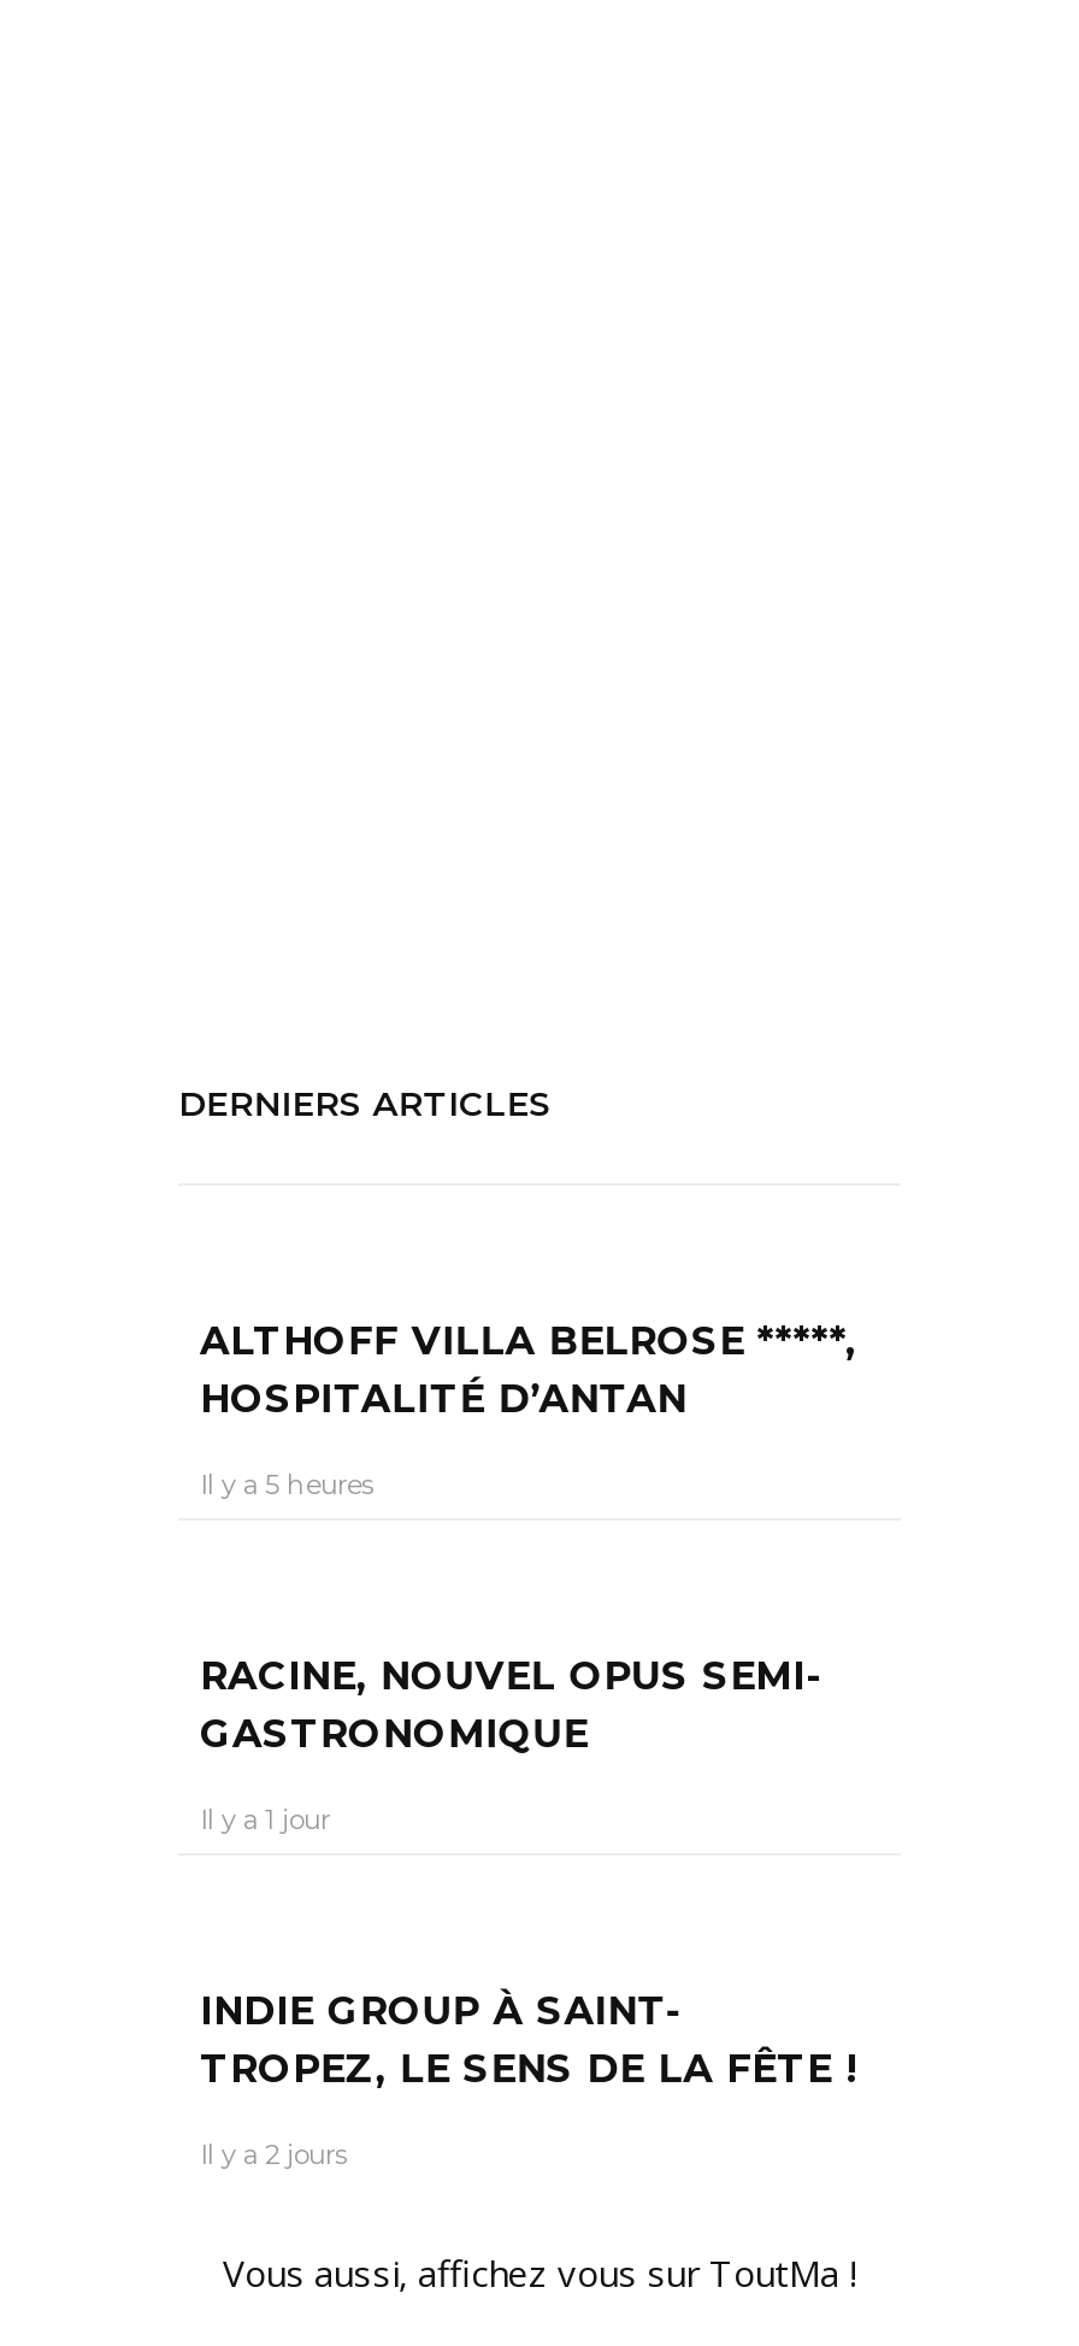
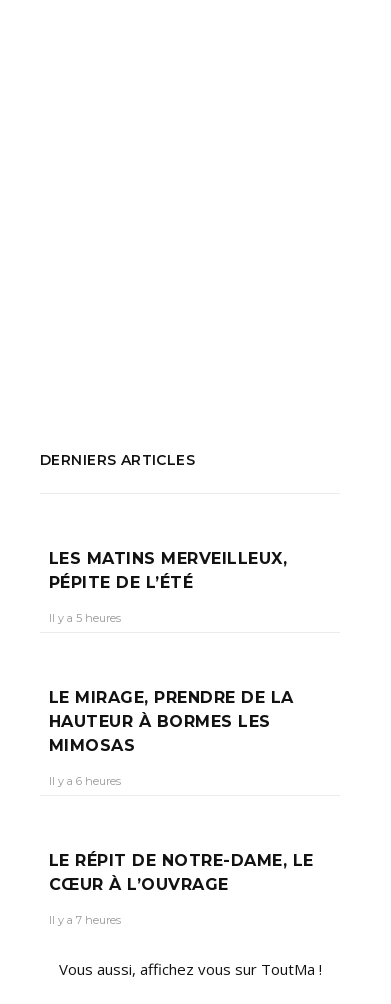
- ALTHOFF VILLA BELROSE *****,
- HOSPITALITÉ D’ANTAN
+ LES MATINS MERVEILLEUX,
+ PÉPITE DE L’ÉTÉ

- RACINE, NOUVEL OPUS SEMI-
- GASTRONOMIQUE
+ LE MIRAGE, PRENDRE DE LA
+ HAUTEUR À BORMES LES
+ MIMOSAS

- Il y a 1 jour
+ Il y a 6 heures

- INDIE GROUP À SAINT-
- TROPEZ, LE SENS DE LA FÊTE !
+ LE RÉPIT DE NOTRE-DAME, LE
+ CŒUR À L’OUVRAGE

- Il y a 2 jours
+ Il y a 7 heures
